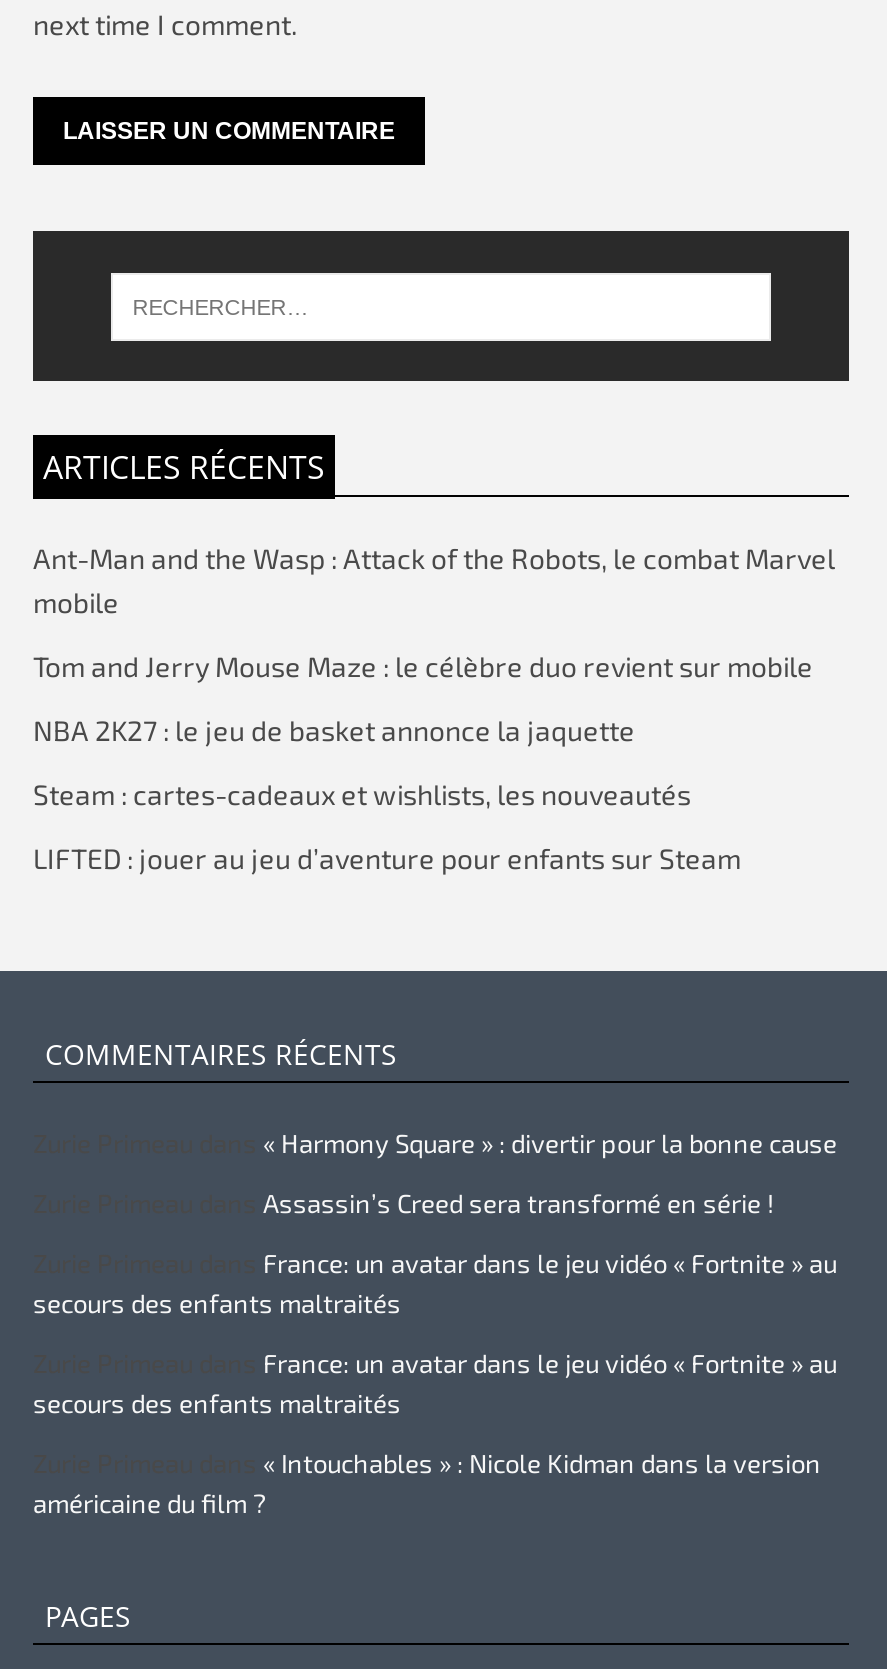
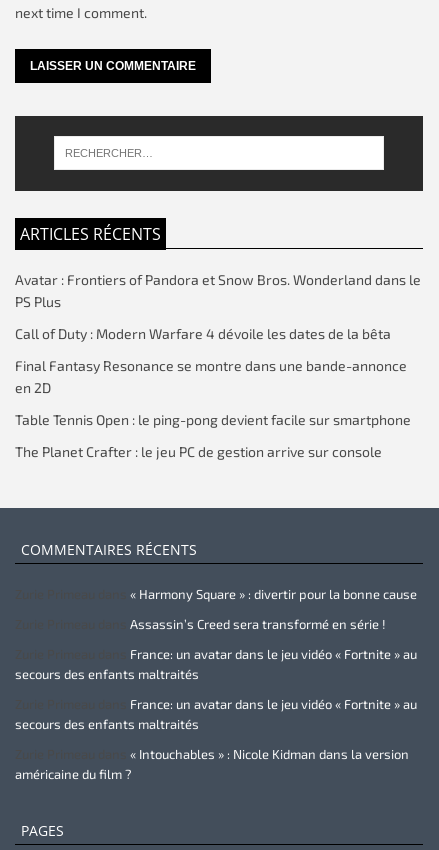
- Ant-Man and the Wasp : Attack of the Robots, le combat Marvel
- mobile
+ Avatar : Frontiers of Pandora et Snow Bros. Wonderland dans le
+ PS Plus

- Tom and Jerry Mouse Maze : le célèbre duo revient sur mobile
+ Call of Duty : Modern Warfare 4 dévoile les dates de la bêta

- NBA 2K27 : le jeu de basket annonce la jaquette
+ Final Fantasy Resonance se montre dans une bande-annonce
+ en 2D

- Steam : cartes-cadeaux et wishlists, les nouveautés
+ Table Tennis Open : le ping-pong devient facile sur smartphone

- LIFTED : jouer au jeu d’aventure pour enfants sur Steam
+ The Planet Crafter : le jeu PC de gestion arrive sur console
